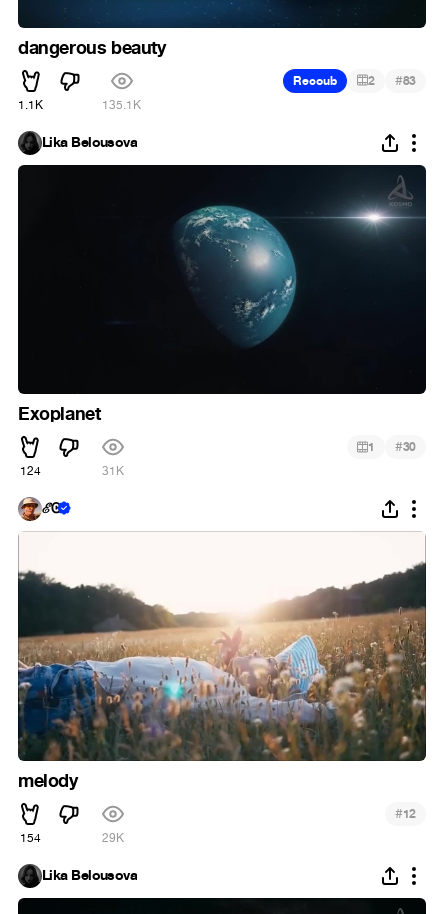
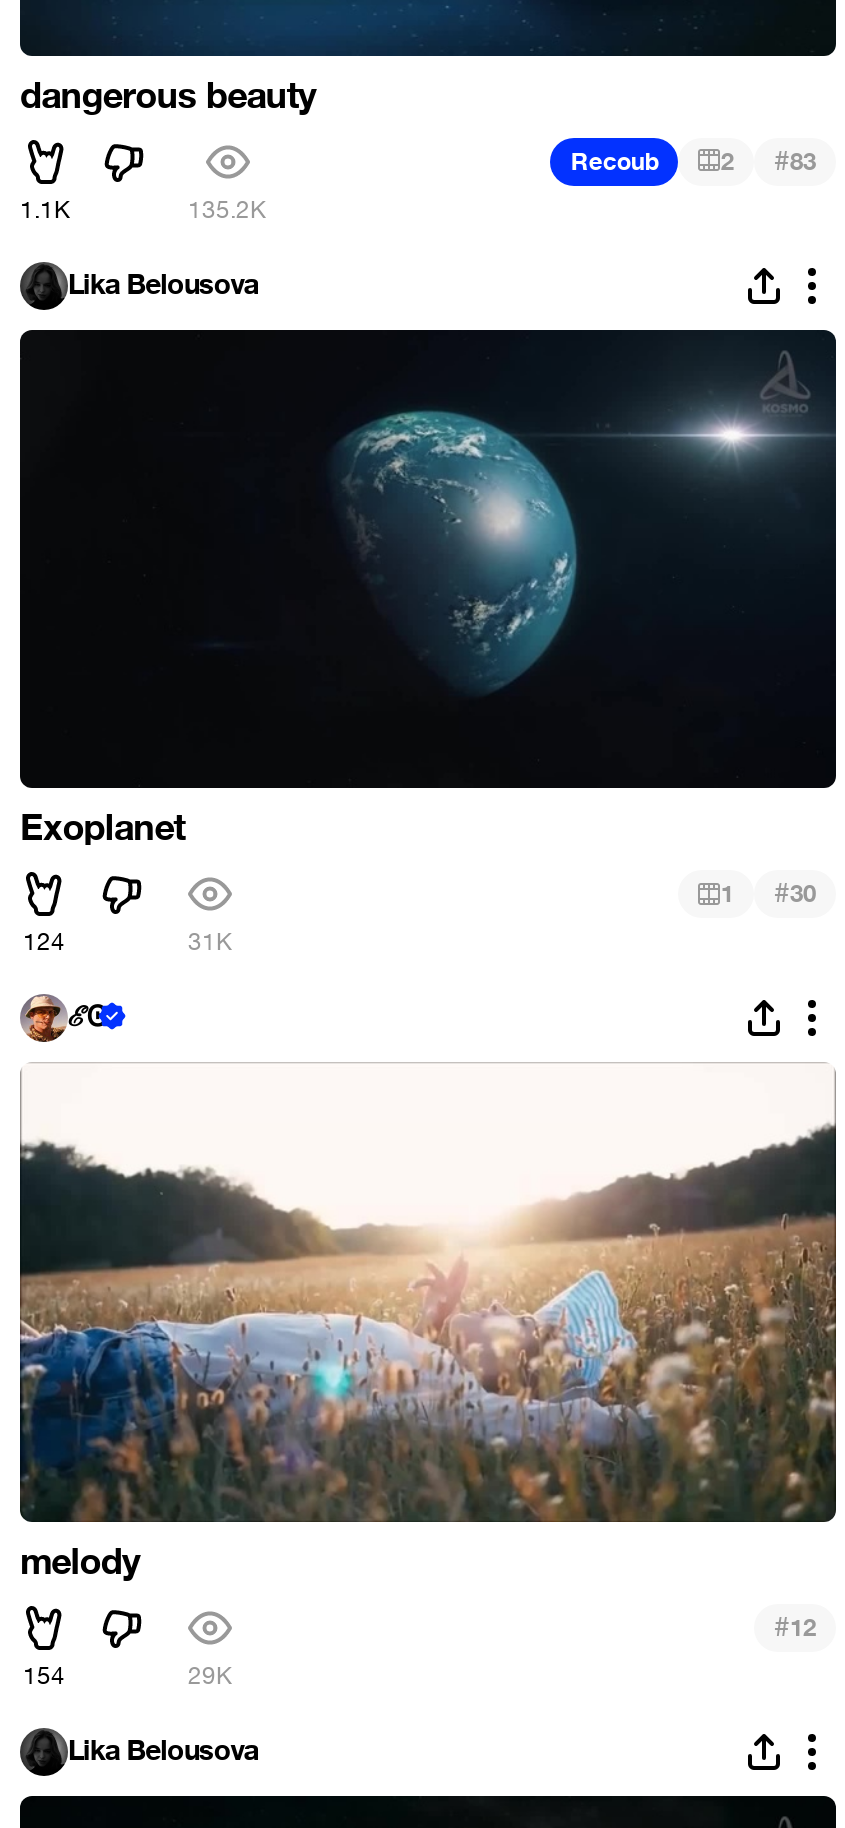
- 135.1K
+ 135.2K
